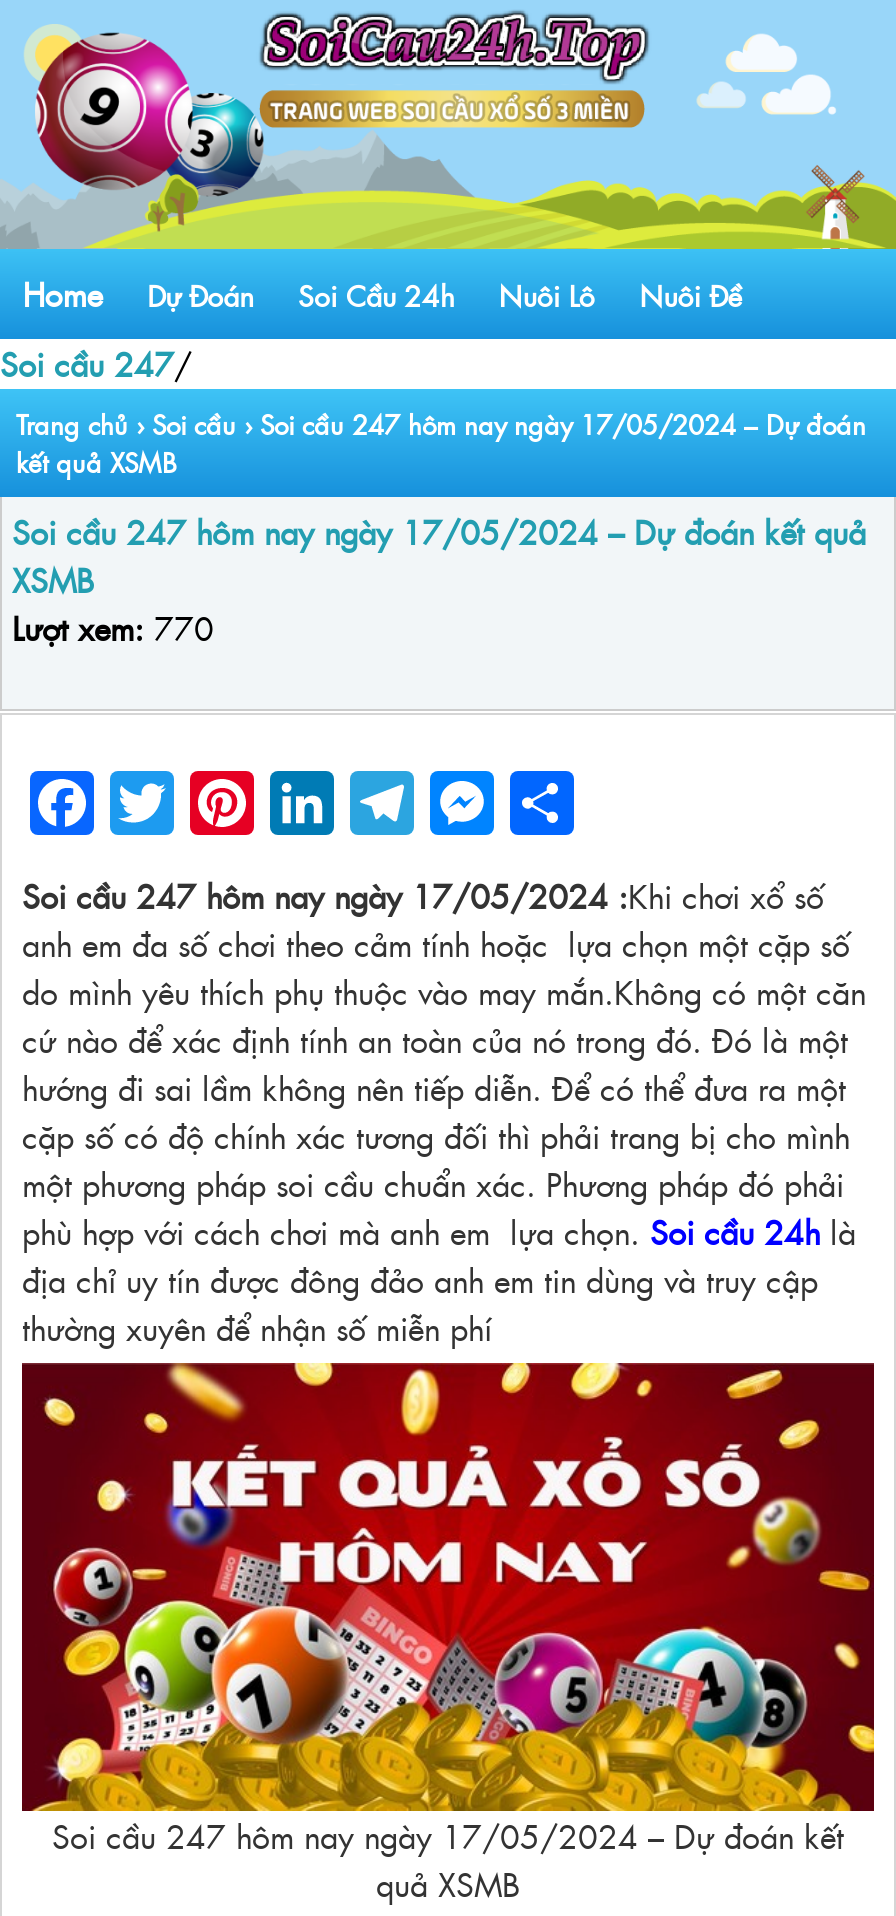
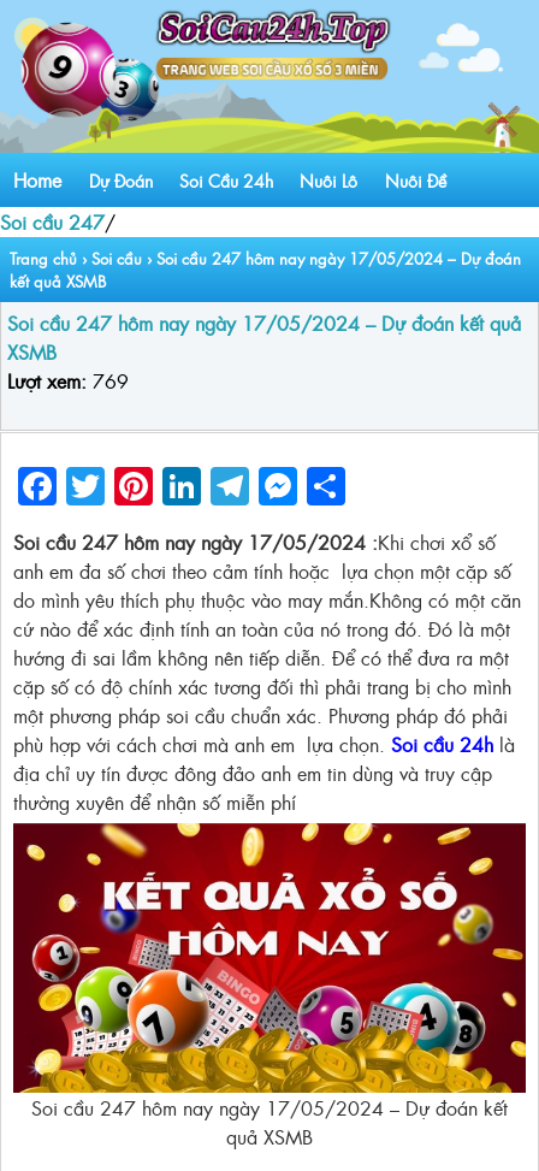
- Lượt xem: 770
+ Lượt xem: 769
